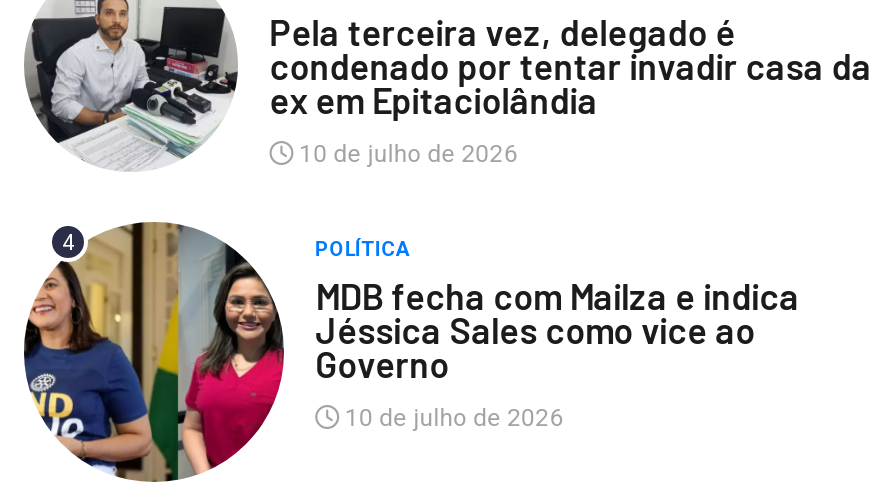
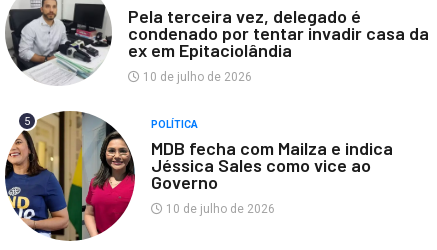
- 4
+ 5
